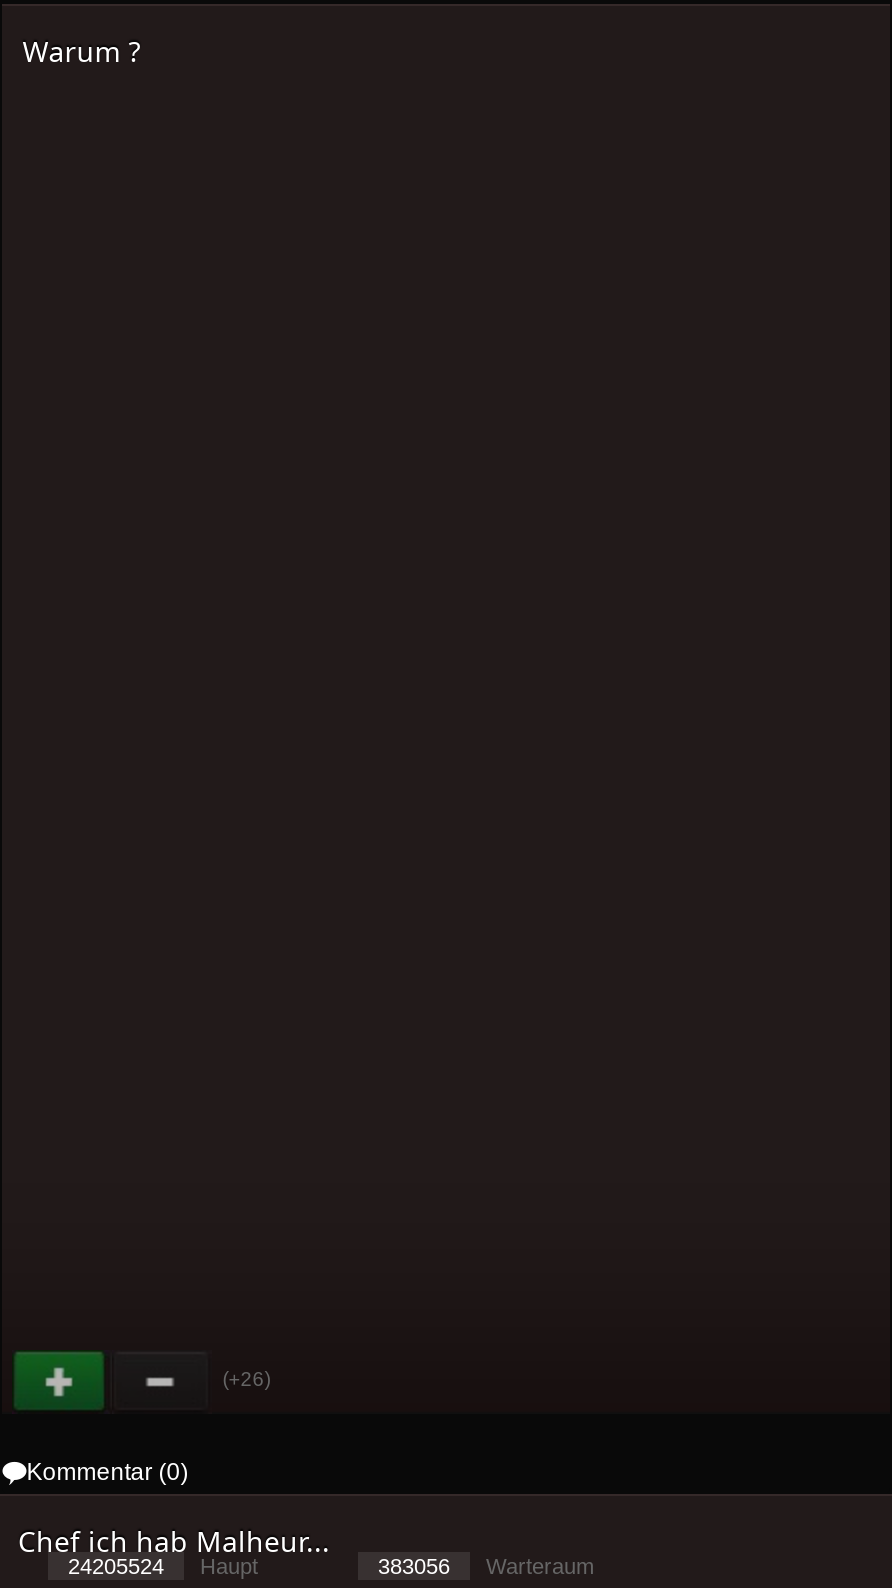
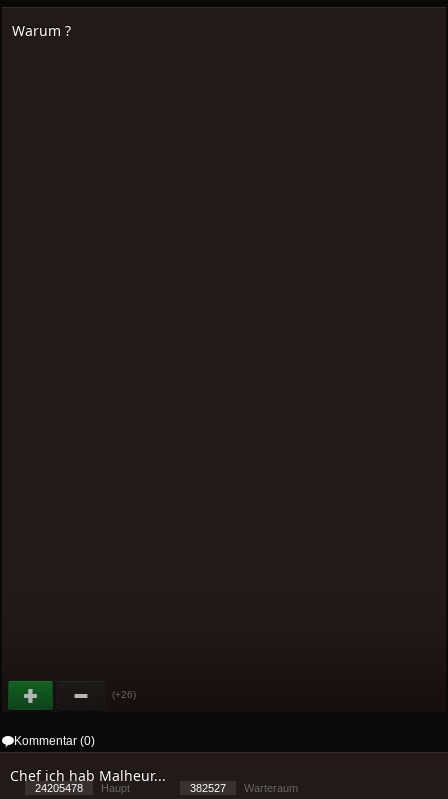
- 24205524 Haupt
+ 24205478 Haupt

- 383056 Warteraum
+ 382527 Warteraum
